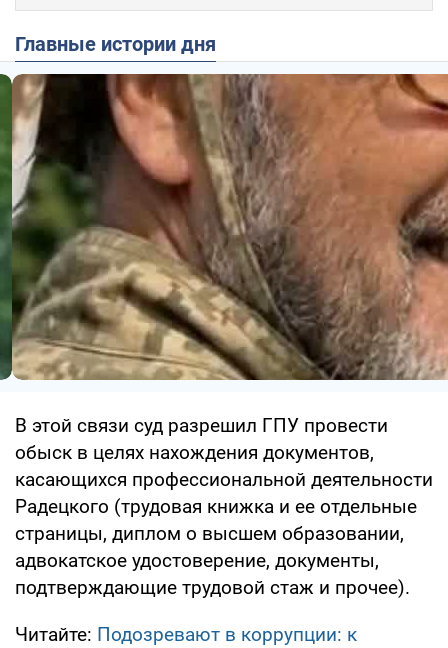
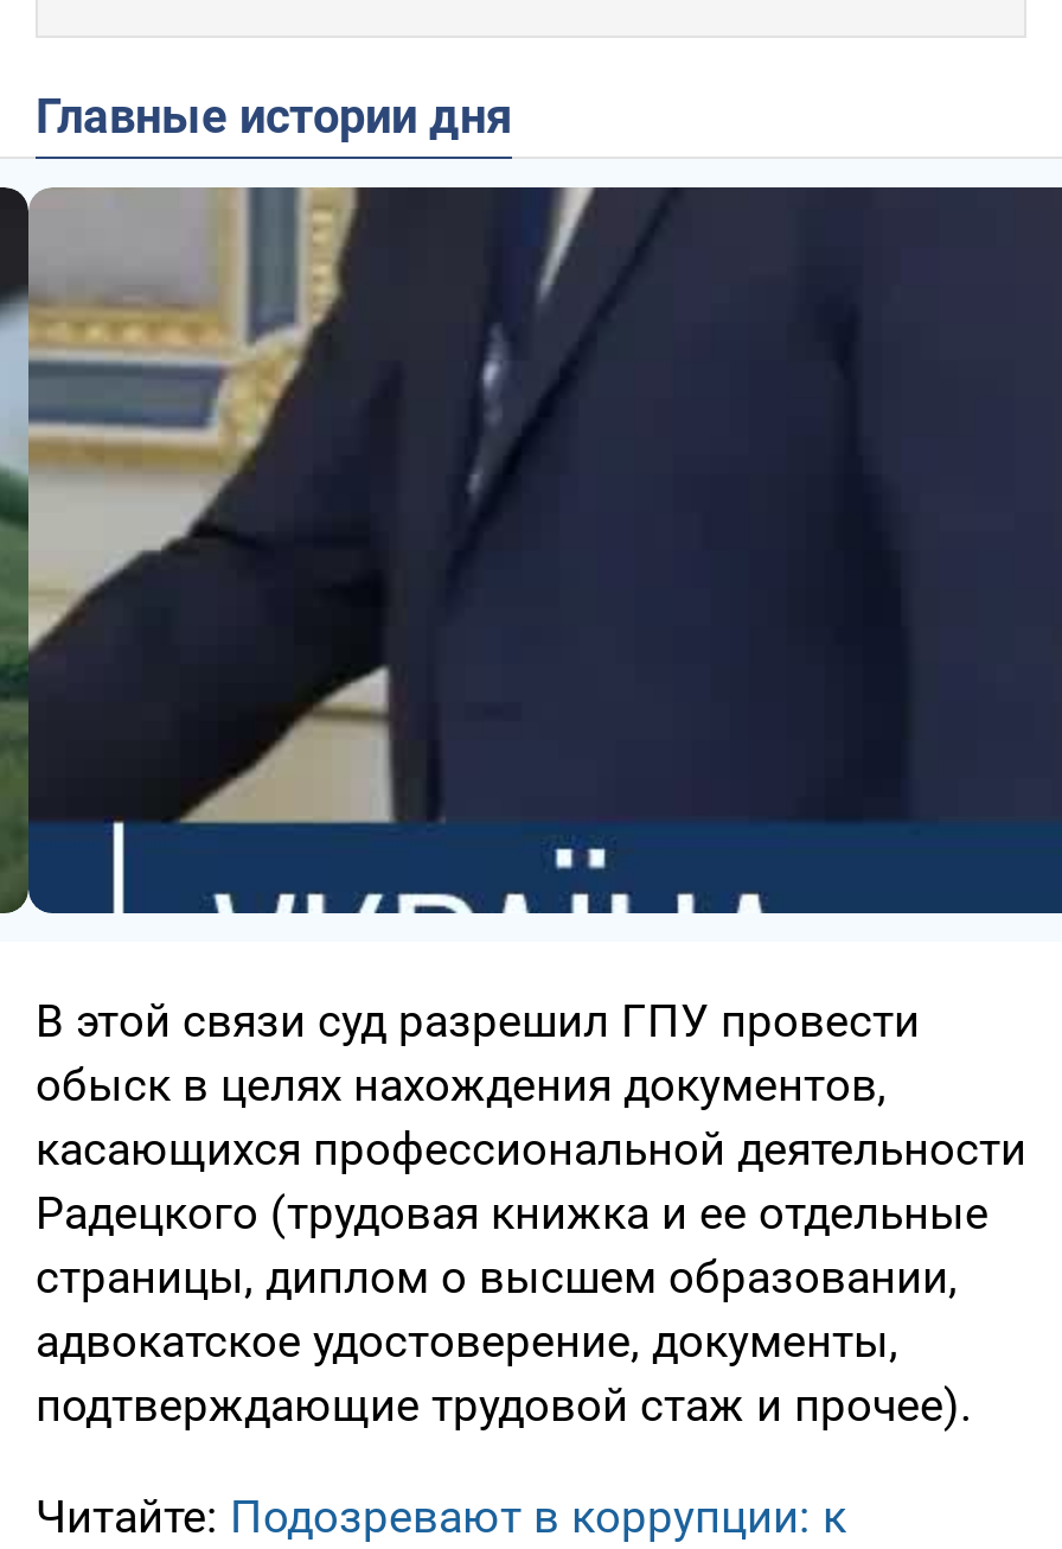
- [image]
+ [image]
